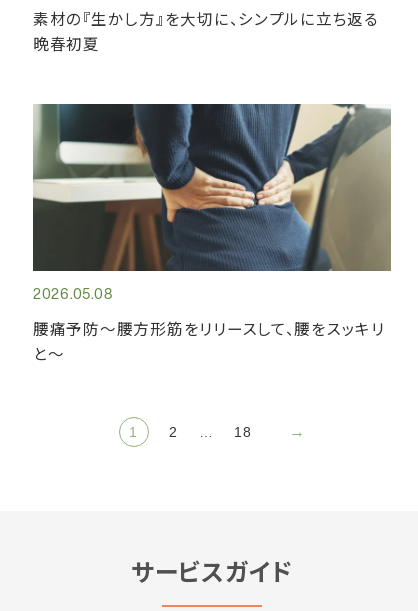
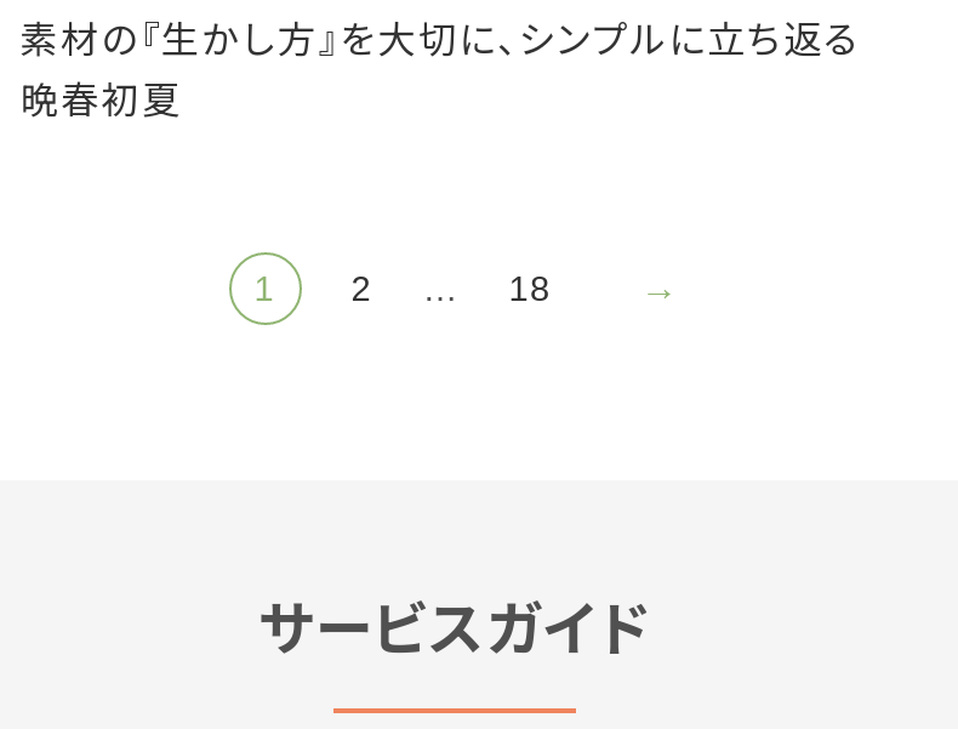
- [image]
- 2026.05.08

- 腰痛予防～腰方形筋をリリースして、腰をスッキリ
- と～
